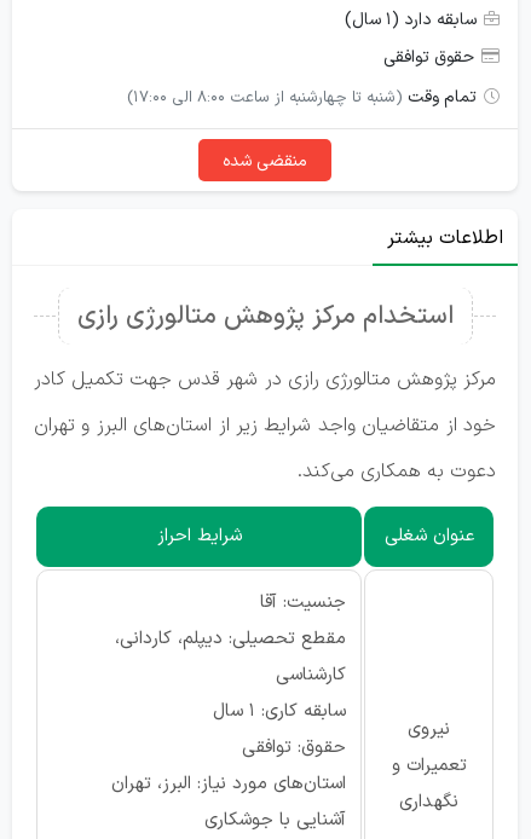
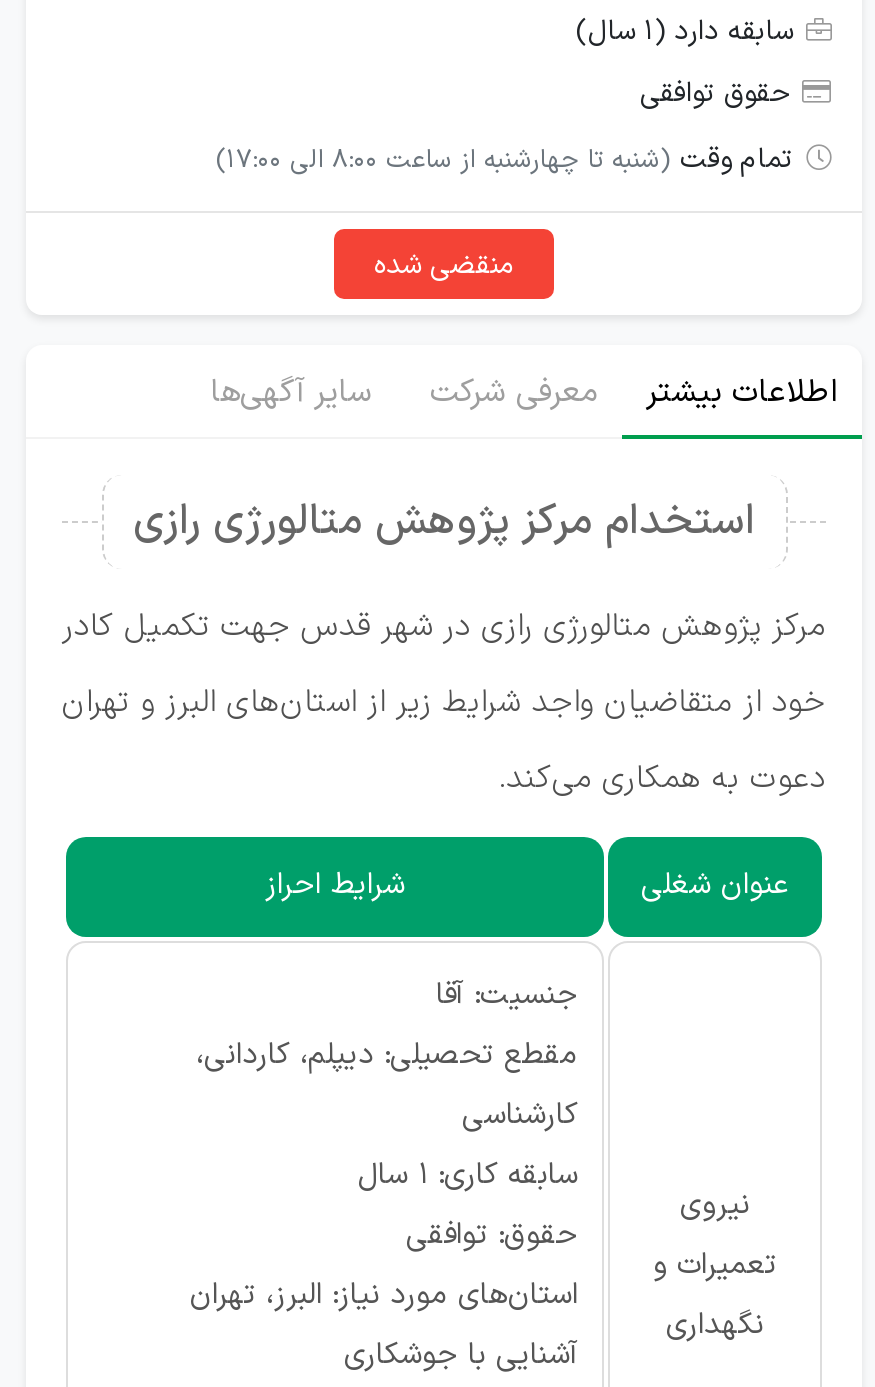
+ معرفی شرکت
+ سایر آگهی‌ها
